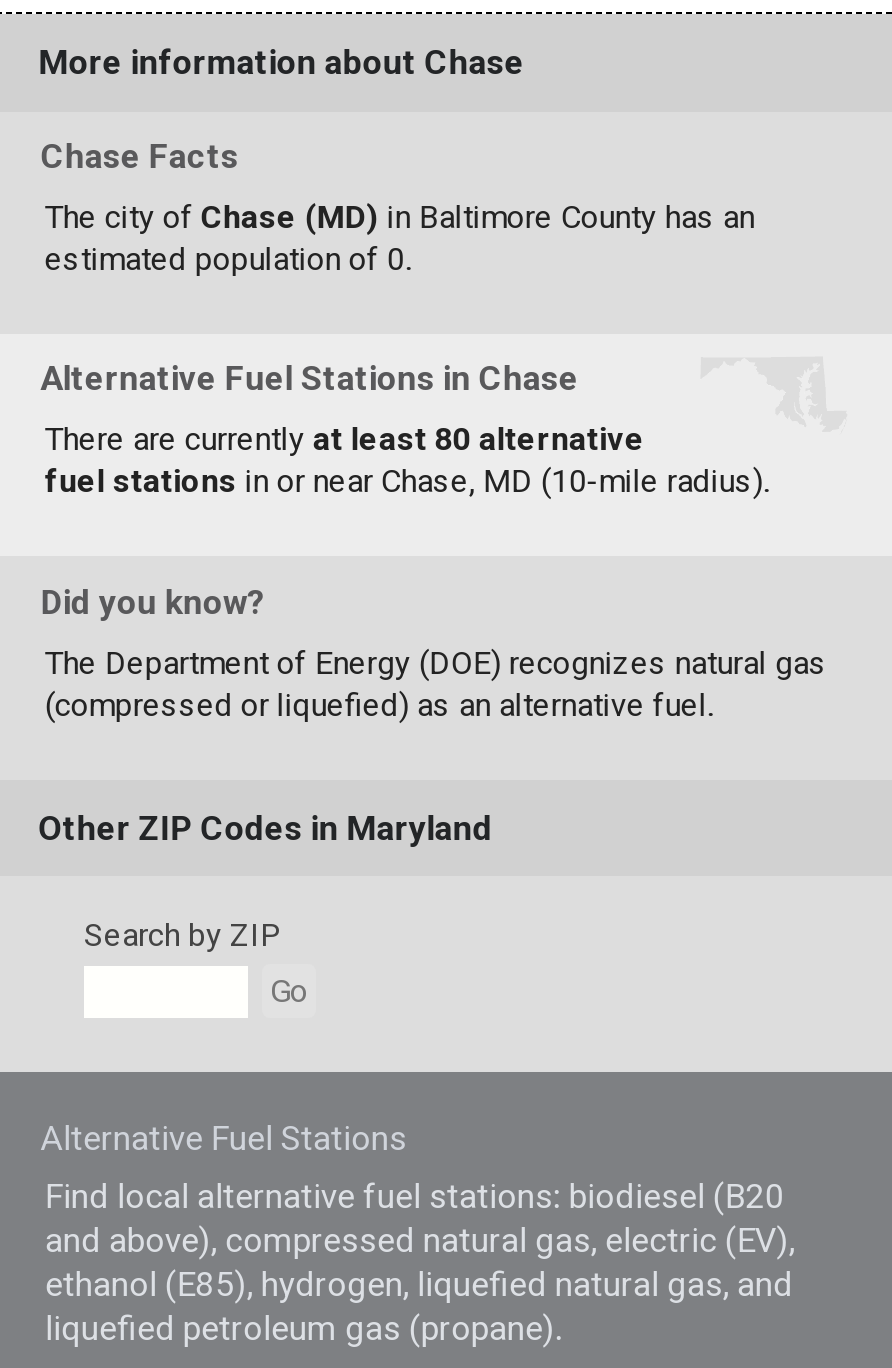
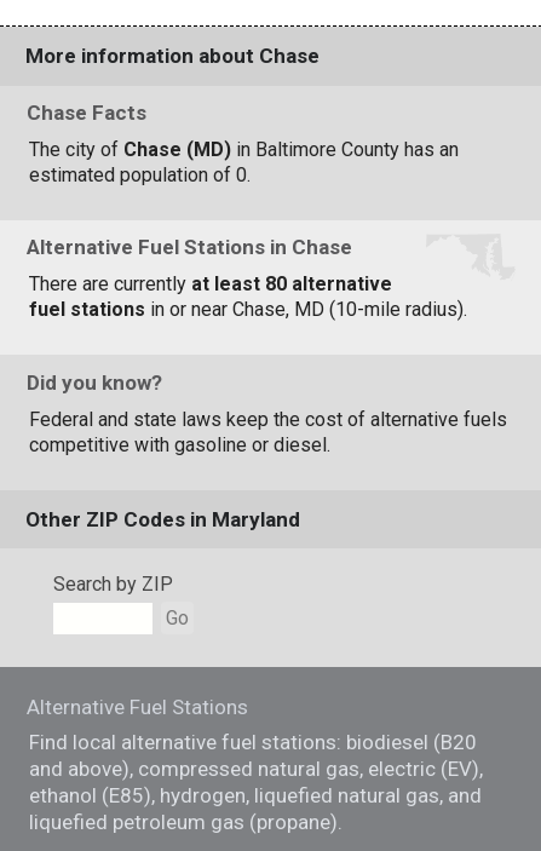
- The Department of Energy (DOE) recognizes natural gas
- (compressed or liquefied) as an alternative fuel.
+ Federal and state laws keep the cost of alternative fuels
+ competitive with gasoline or diesel.
